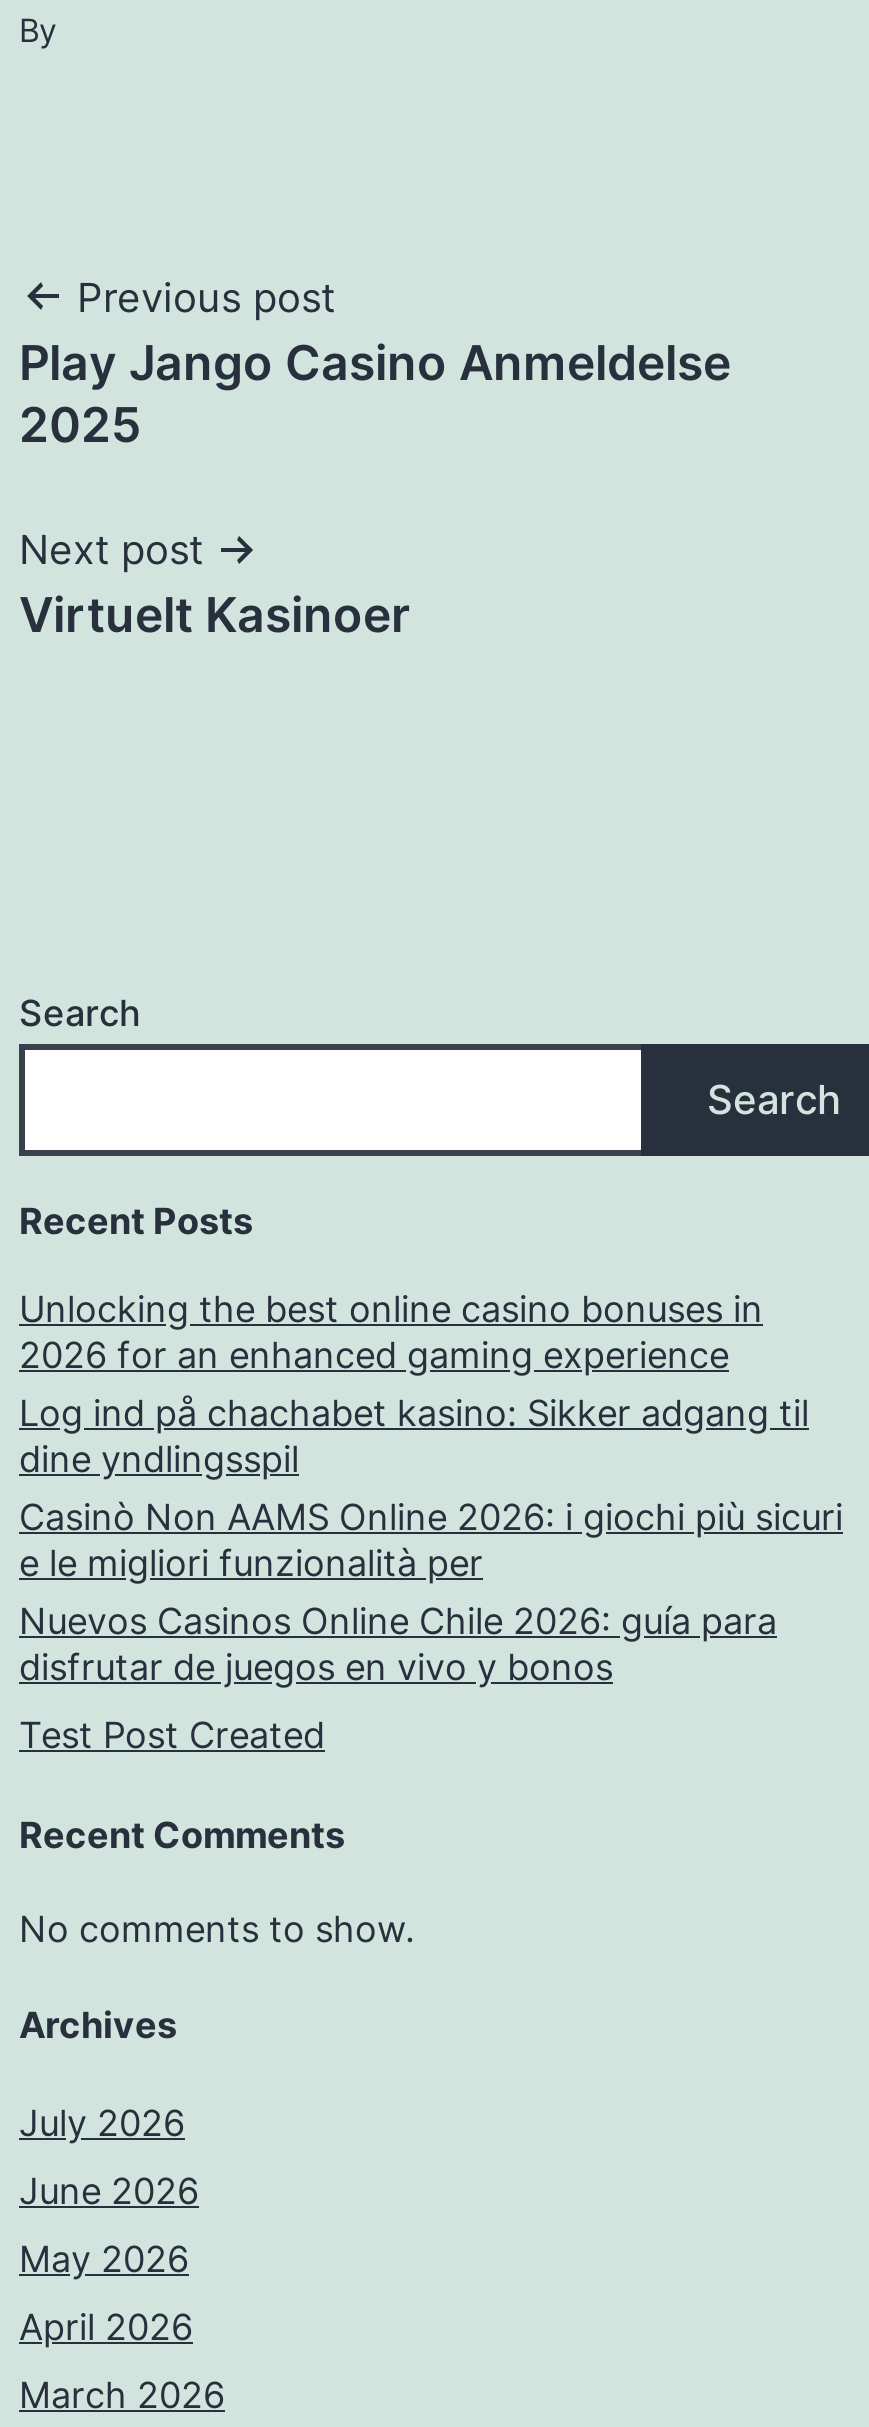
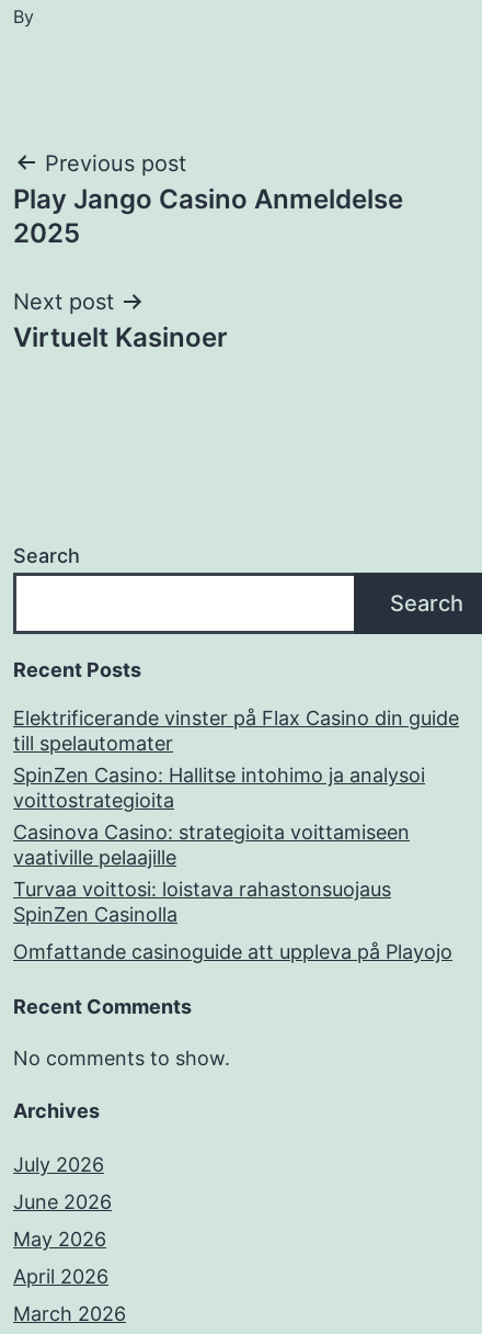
- Unlocking the best online casino bonuses in
- 2026 for an enhanced gaming experience
- Log ind på chachabet kasino: Sikker adgang til
- dine yndlingsspil
- Casinò Non AAMS Online 2026: i giochi più sicuri
- e le migliori funzionalità per
- Nuevos Casinos Online Chile 2026: guía para
- disfrutar de juegos en vivo y bonos
+ Elektrificerande vinster på Flax Casino din guide
+ till spelautomater
+ SpinZen Casino: Hallitse intohimo ja analysoi
+ voittostrategioita
+ Casinova Casino: strategioita voittamiseen
+ vaativille pelaajille
+ Turvaa voittosi: loistava rahastonsuojaus
+ SpinZen Casinolla

- Test Post Created
+ Omfattande casinoguide att uppleva på Playojo
